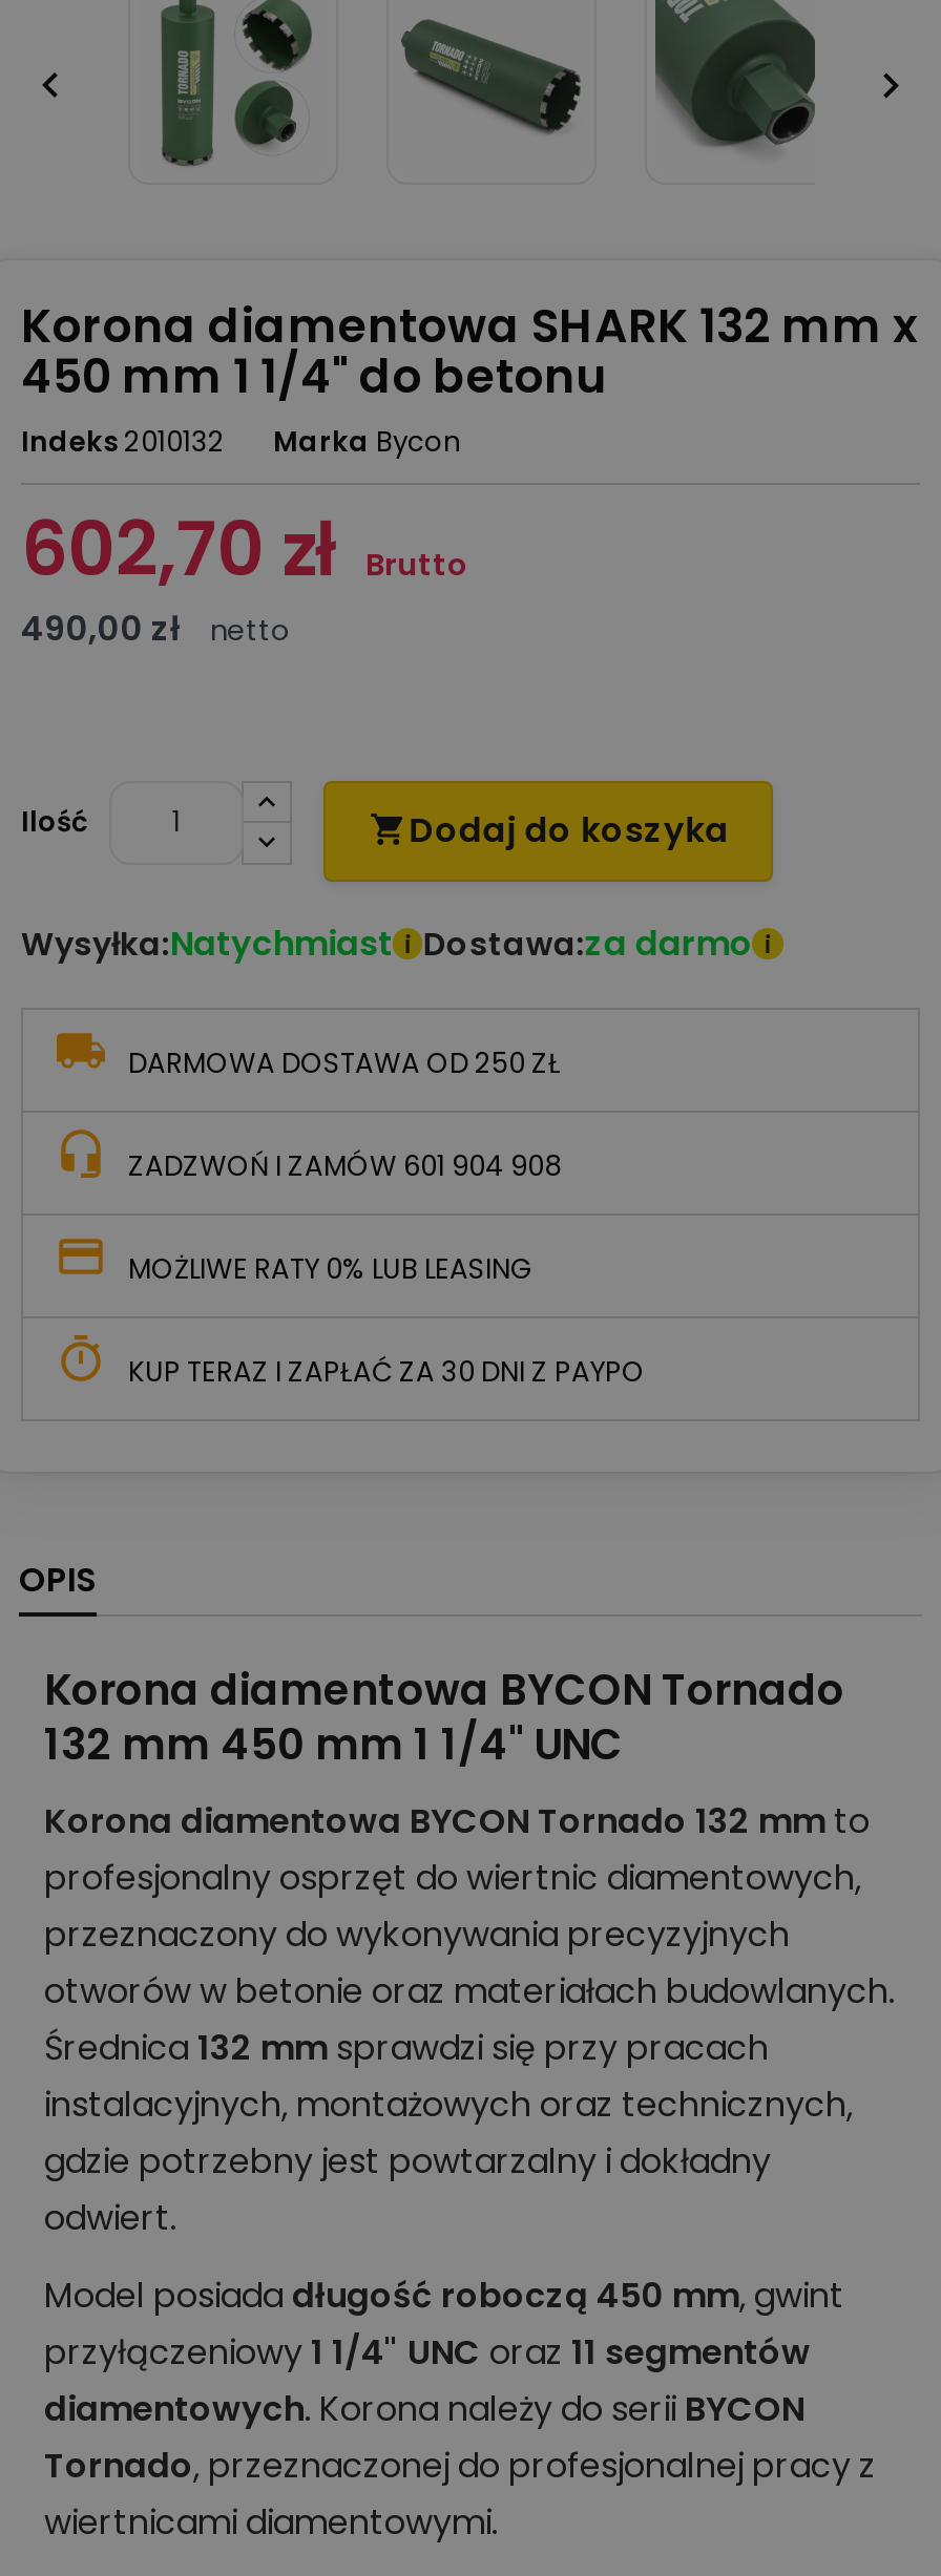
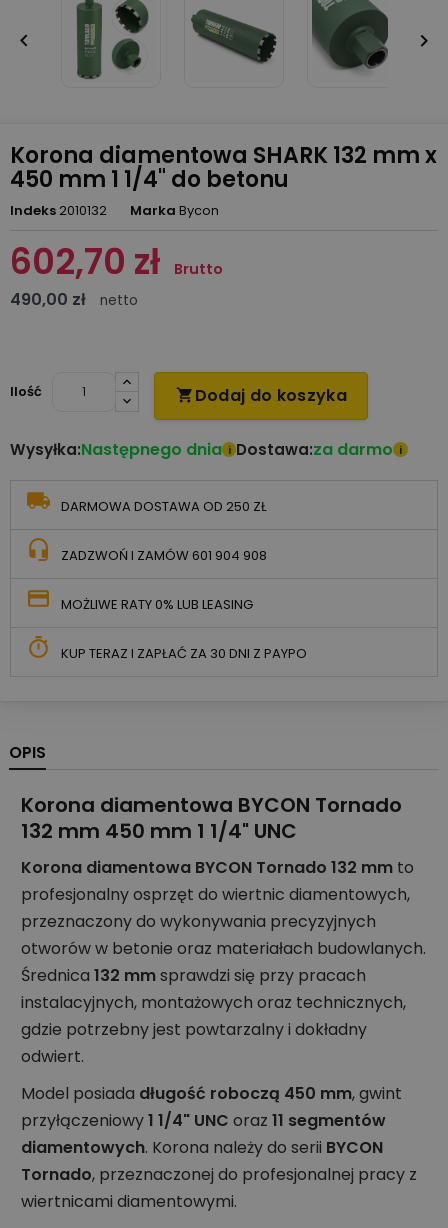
- Wysyłka:Natychmiast i Dostawa:za darmo i
+ Wysyłka:Następnego dnia i Dostawa:za darmo i
